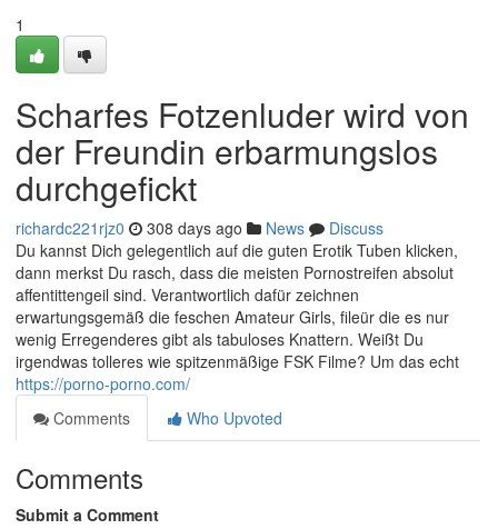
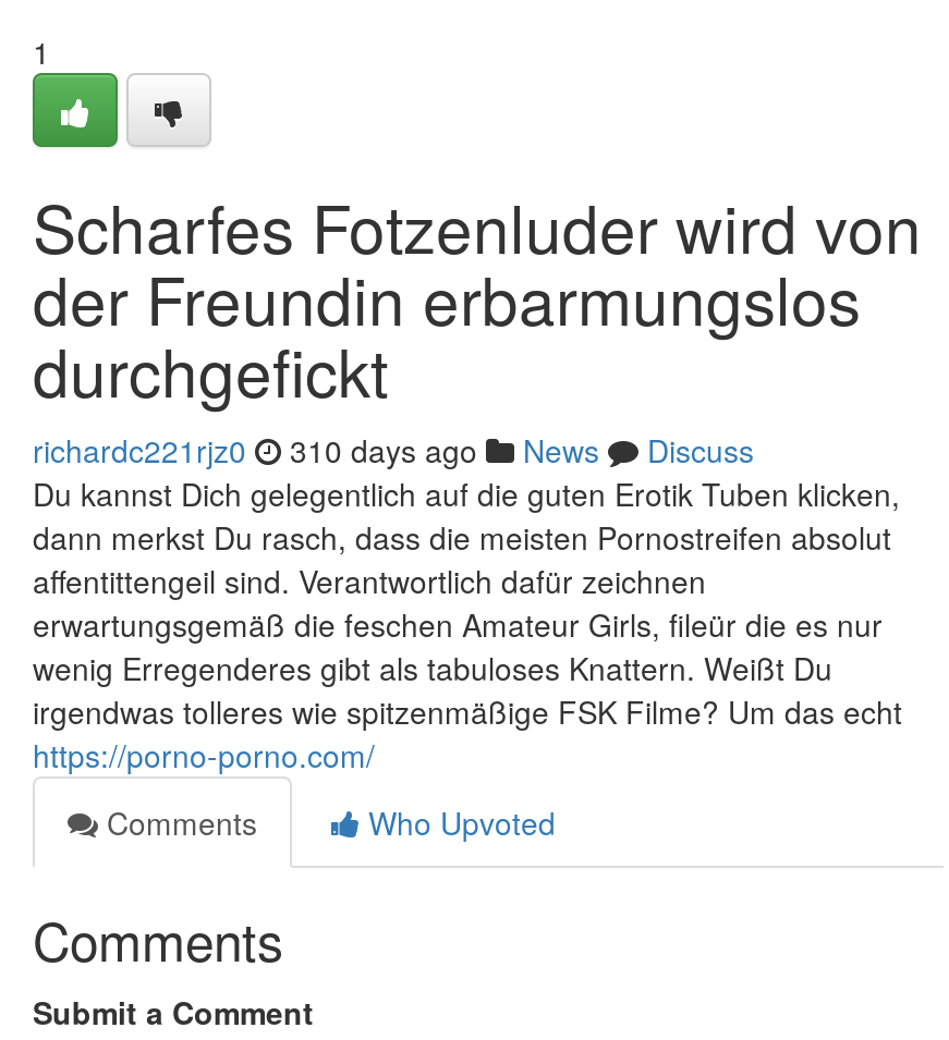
- richardc221rjz0 308 days ago News Discuss
+ richardc221rjz0 310 days ago News Discuss
